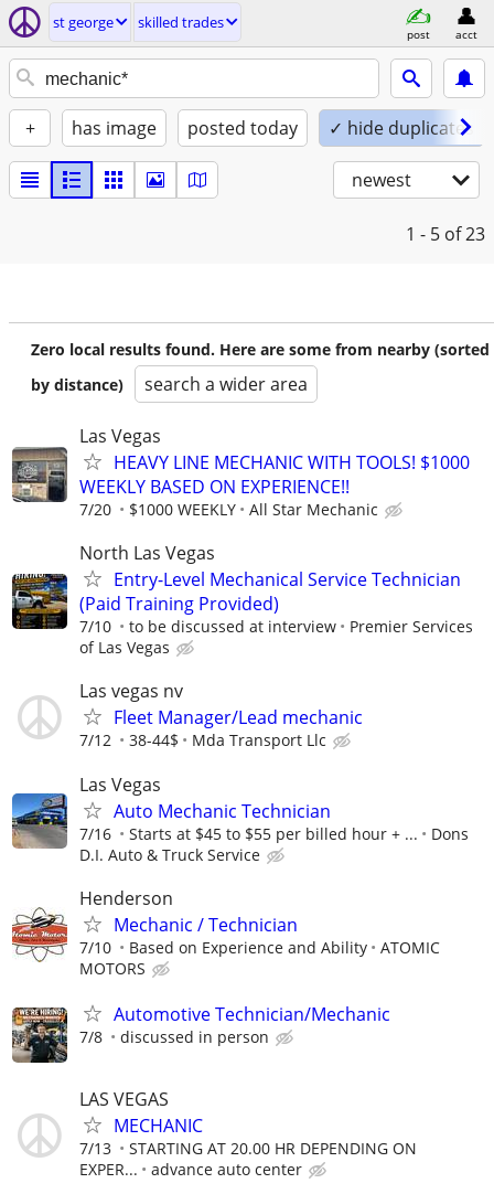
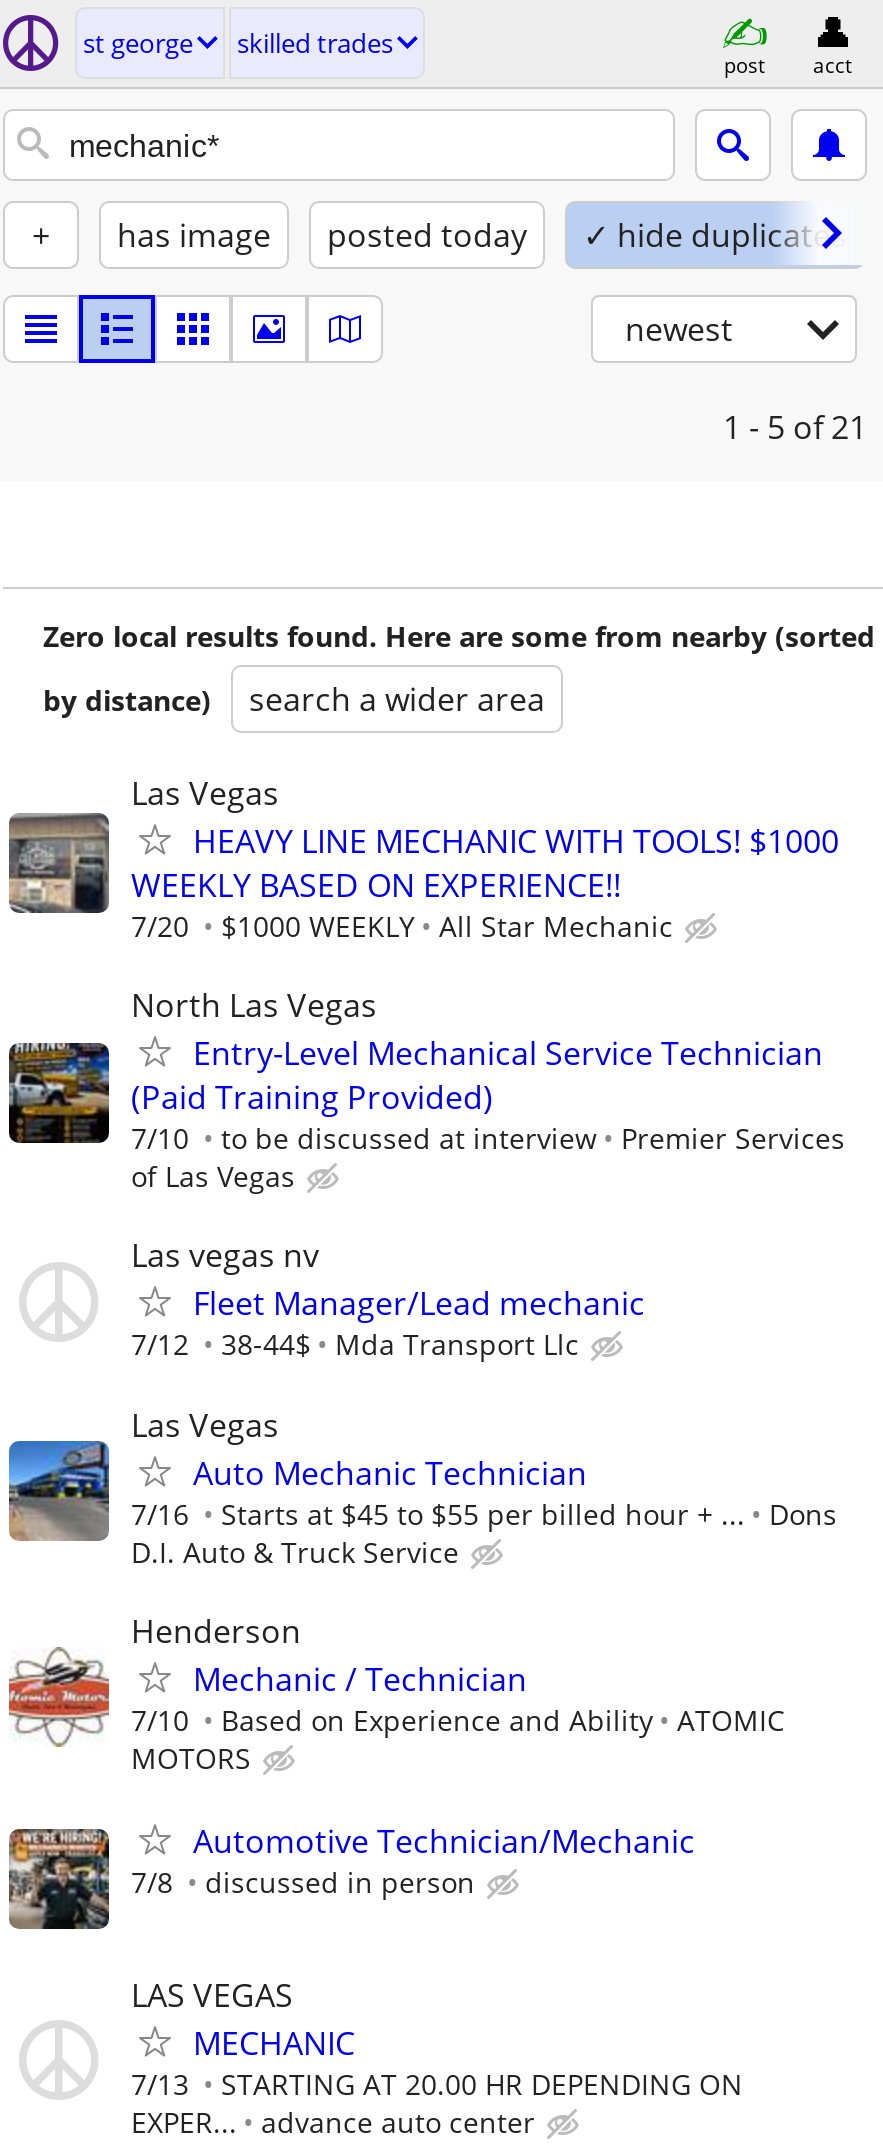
- 1 - 5 of 23
+ 1 - 5 of 21
